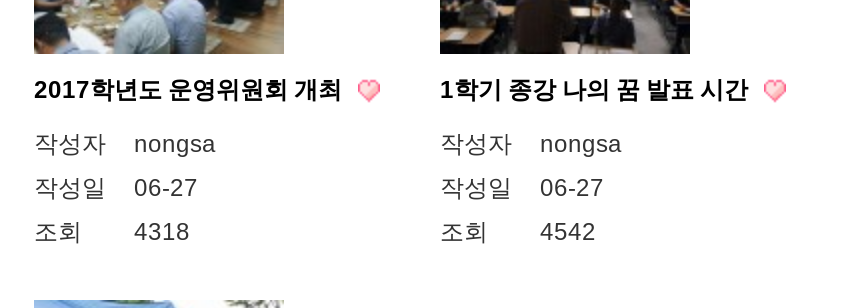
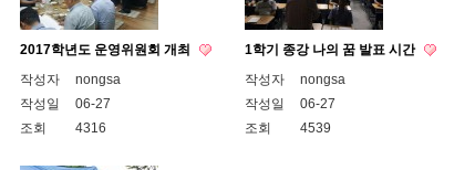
- 조회 4318
+ 조회 4316

- 조회 4542
+ 조회 4539
